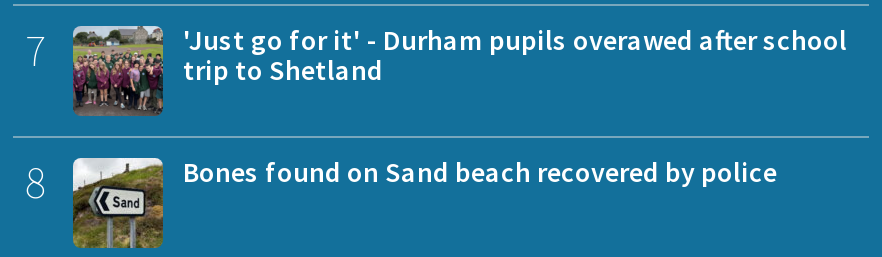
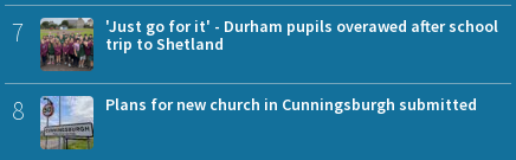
- [image]
- Bones found on Sand beach recovered by police
+ [image]
+ Plans for new church in Cunningsburgh submitted
